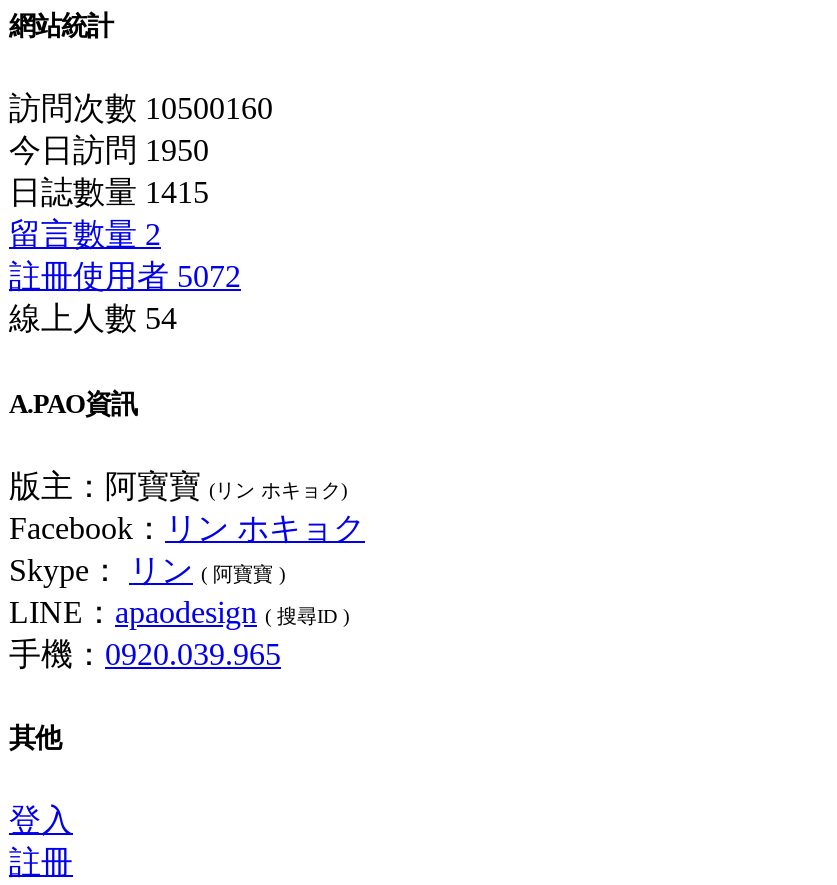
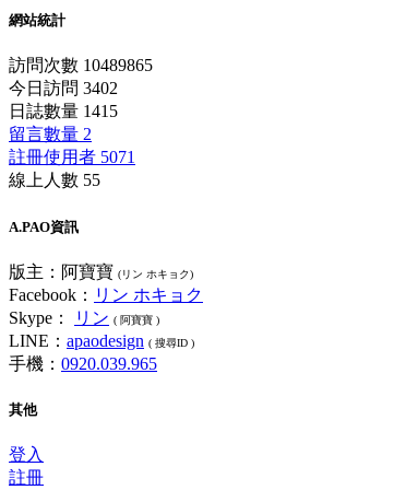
- 訪問次數 10500160
+ 訪問次數 10489865

- 今日訪問 1950
+ 今日訪問 3402

- 註冊使用者 5072
+ 註冊使用者 5071

- 線上人數 54
+ 線上人數 55
